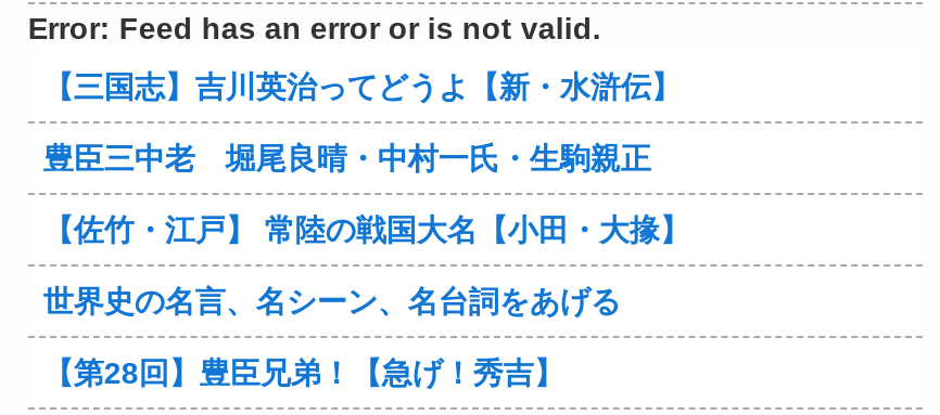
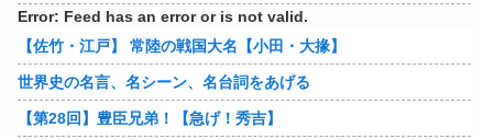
- 【三国志】吉川英治ってどうよ【新・水滸伝】
- 豊臣三中老 堀尾良晴・中村一氏・生駒親正
